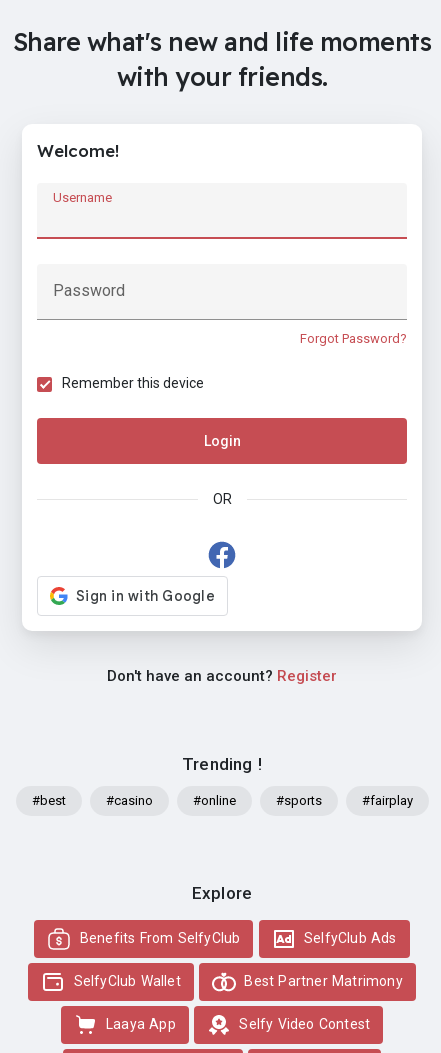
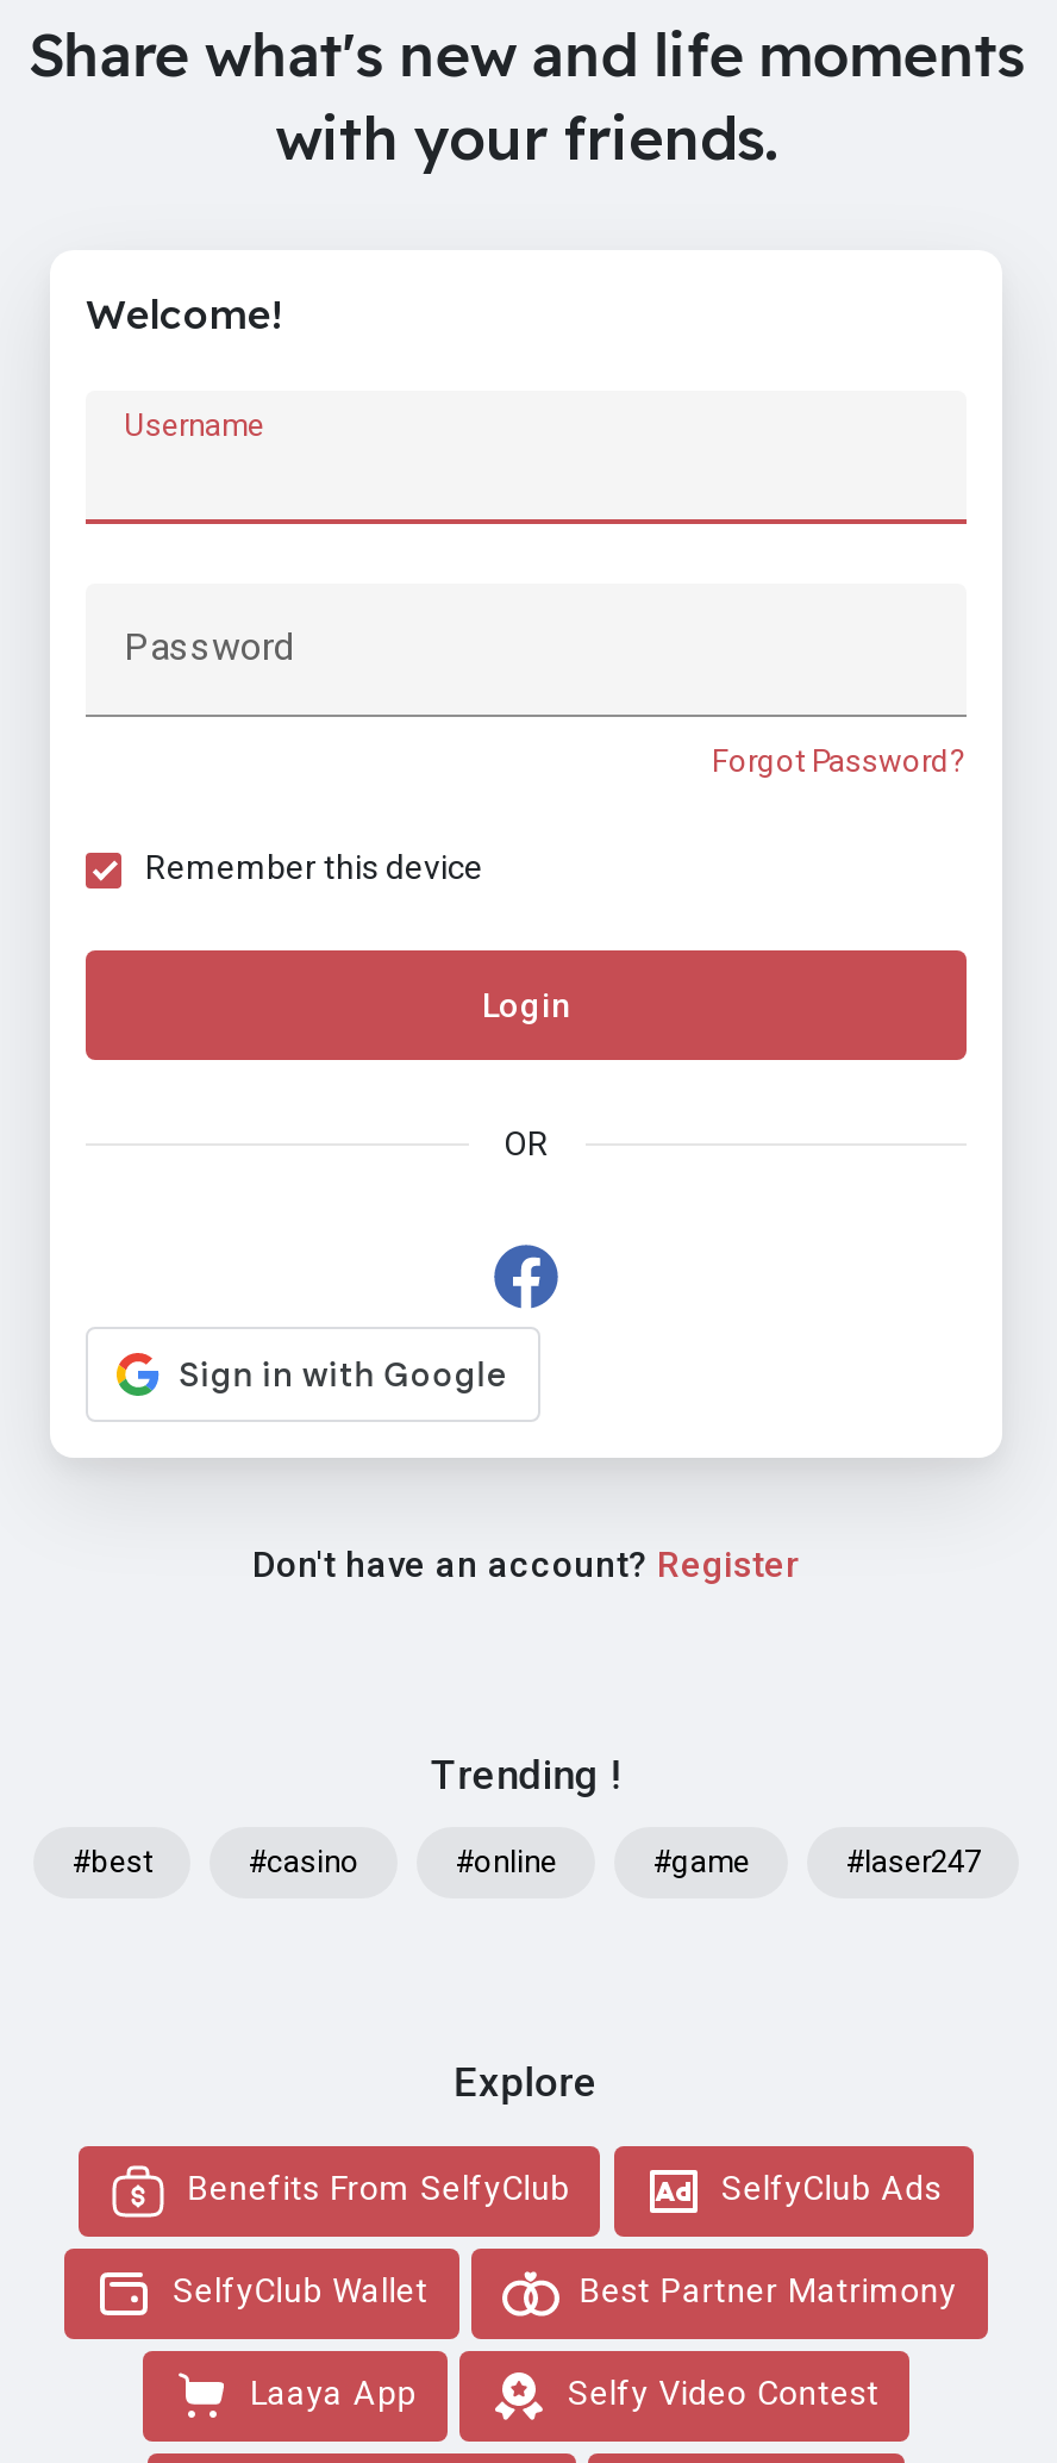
- #sports
- #fairplay
+ #game
+ #laser247
